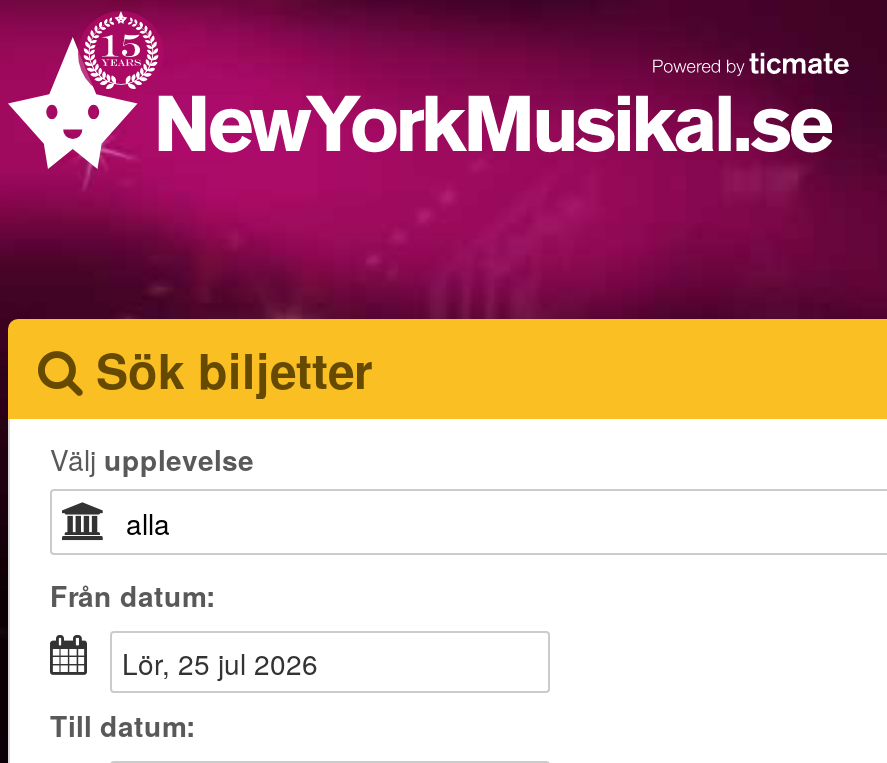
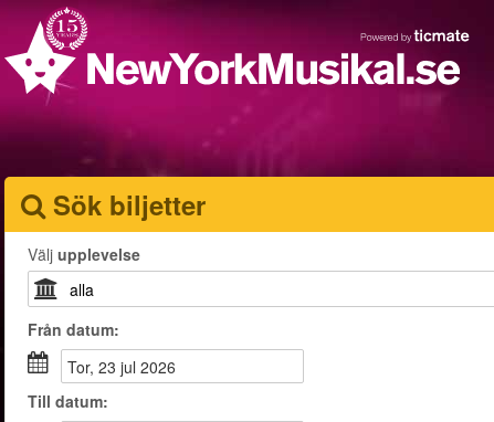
- lör, 25 jul 2026
+ tor, 23 jul 2026
